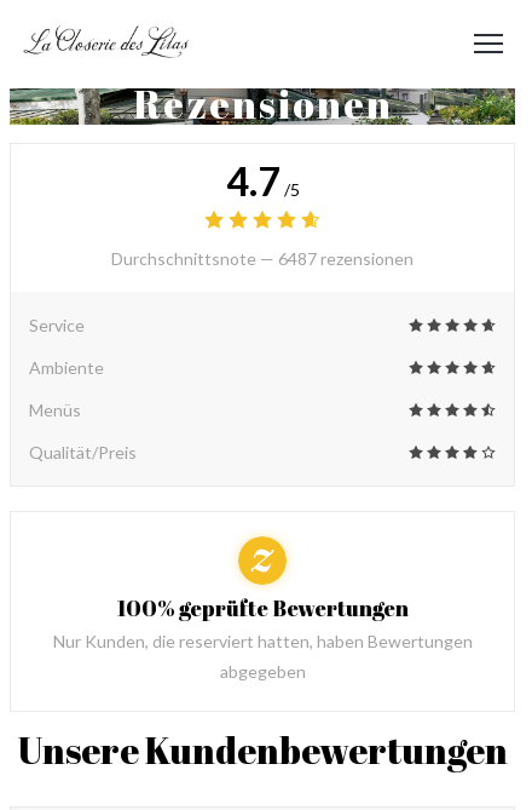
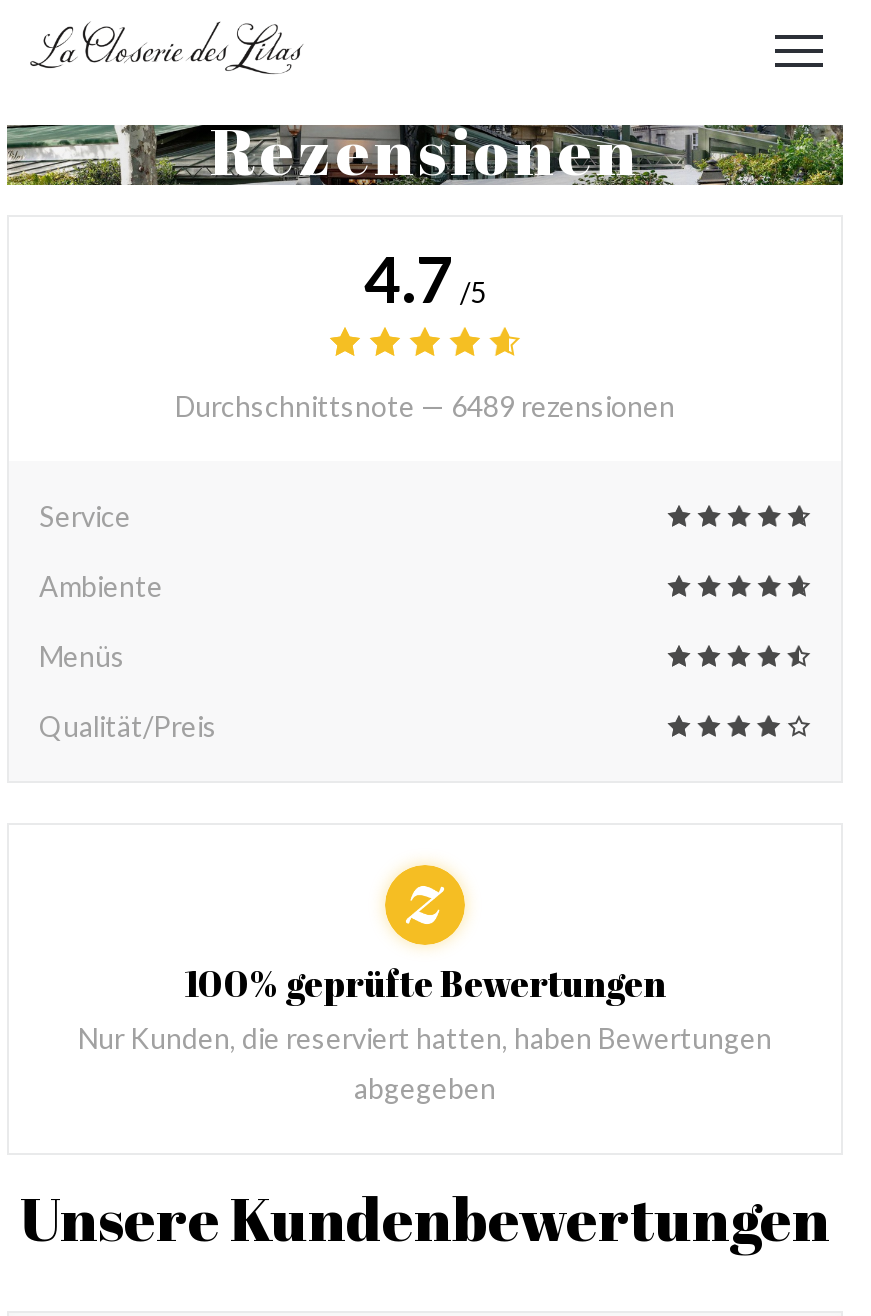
- Durchschnittsnote — 6487 rezensionen
+ Durchschnittsnote — 6489 rezensionen
